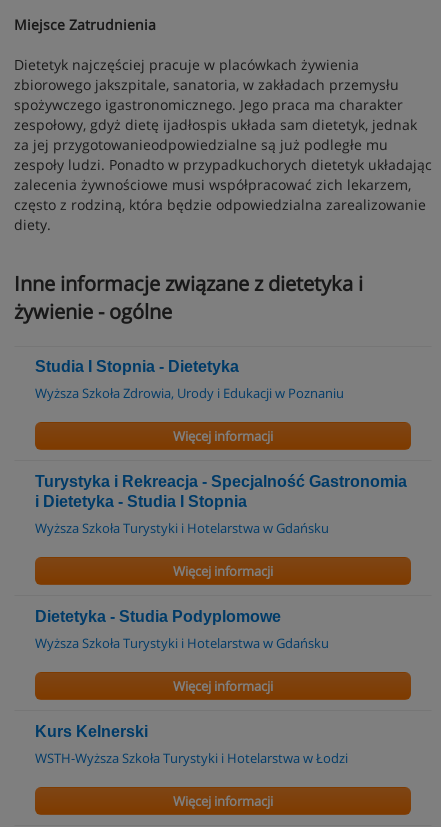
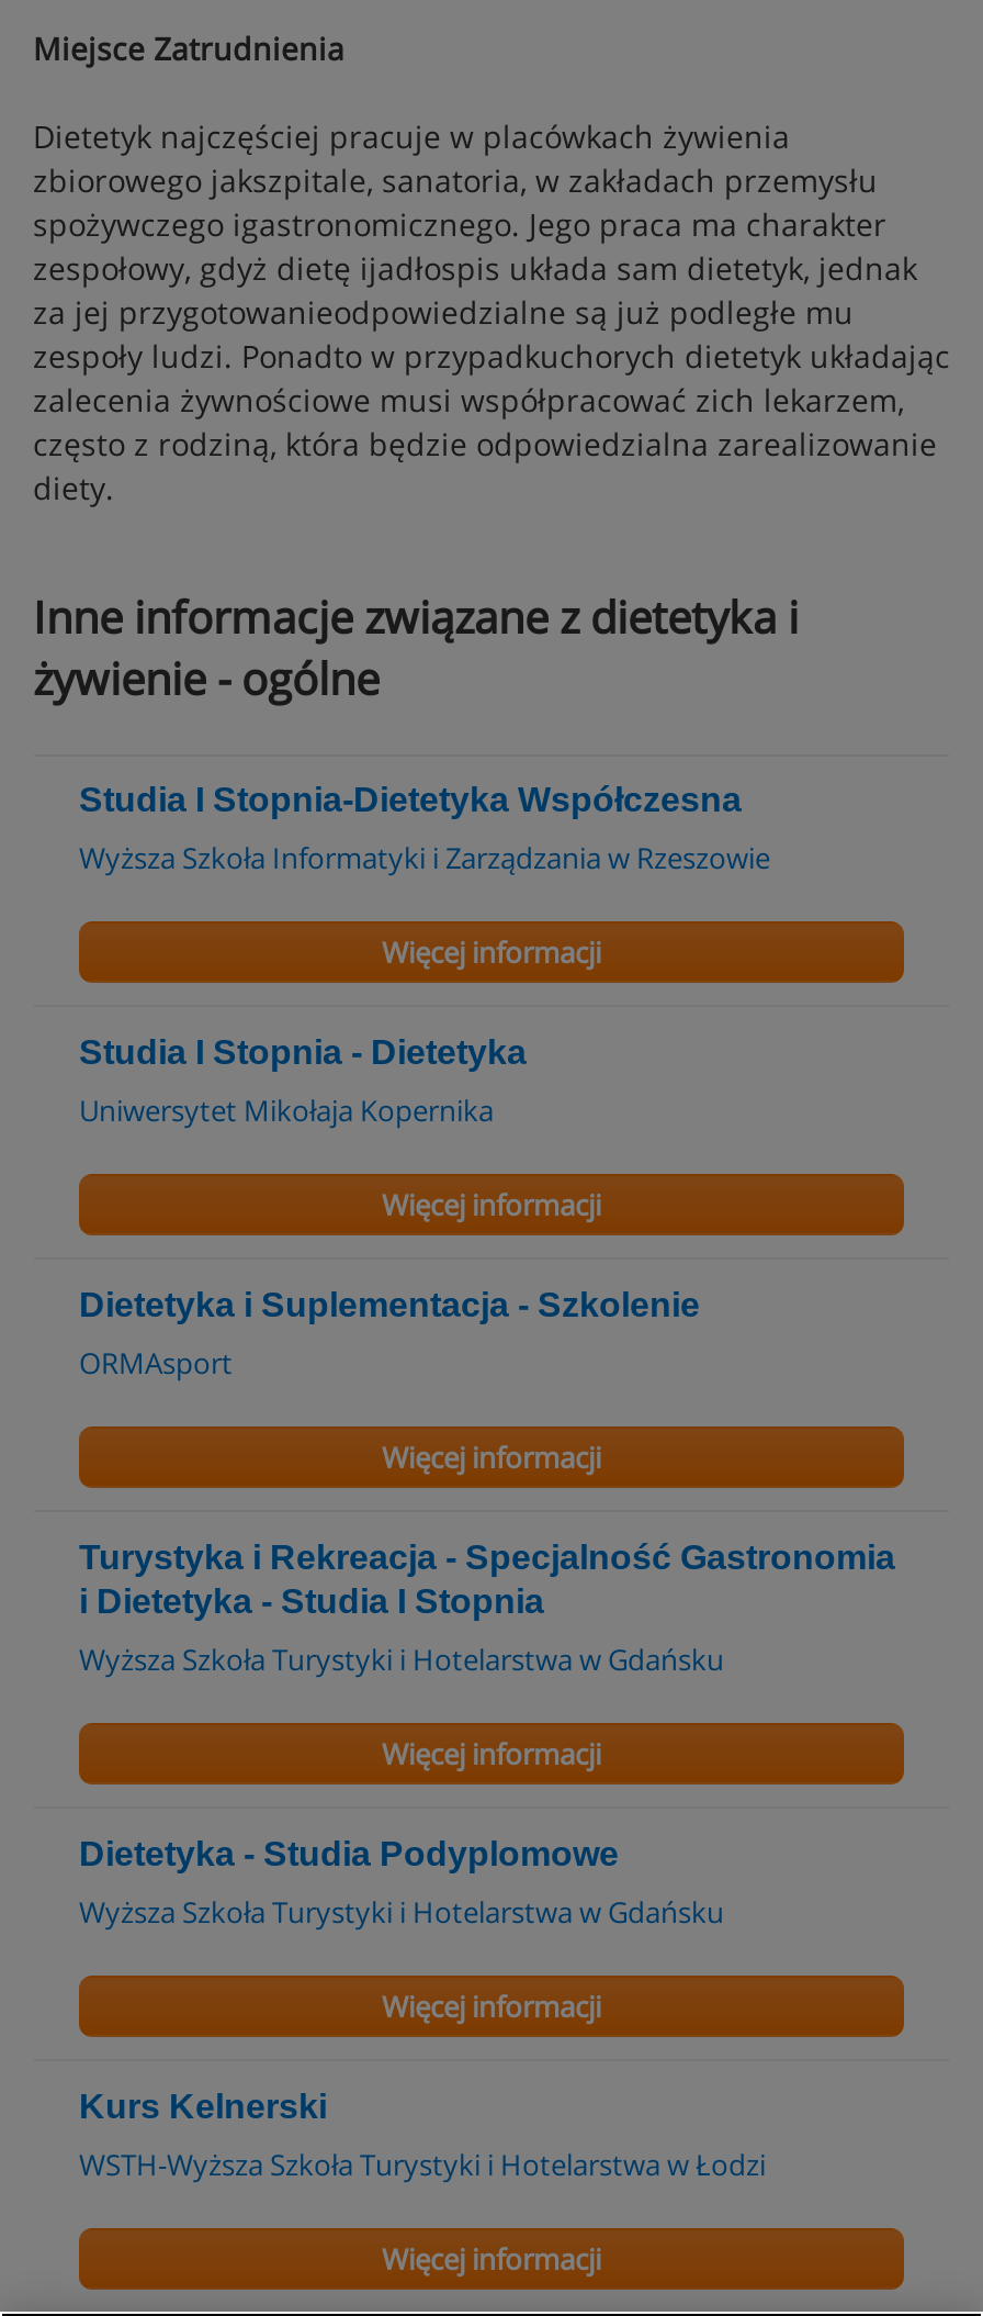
+ Studia I Stopnia-Dietetyka Współczesna
+ Wyższa Szkoła Informatyki i Zarządzania w Rzeszowie
+ Więcej informacji

- Wyższa Szkoła Zdrowia, Urody i Edukacji w Poznaniu
+ Uniwersytet Mikołaja Kopernika
+ Więcej informacji
+ Dietetyka i Suplementacja - Szkolenie
+ ORMAsport
